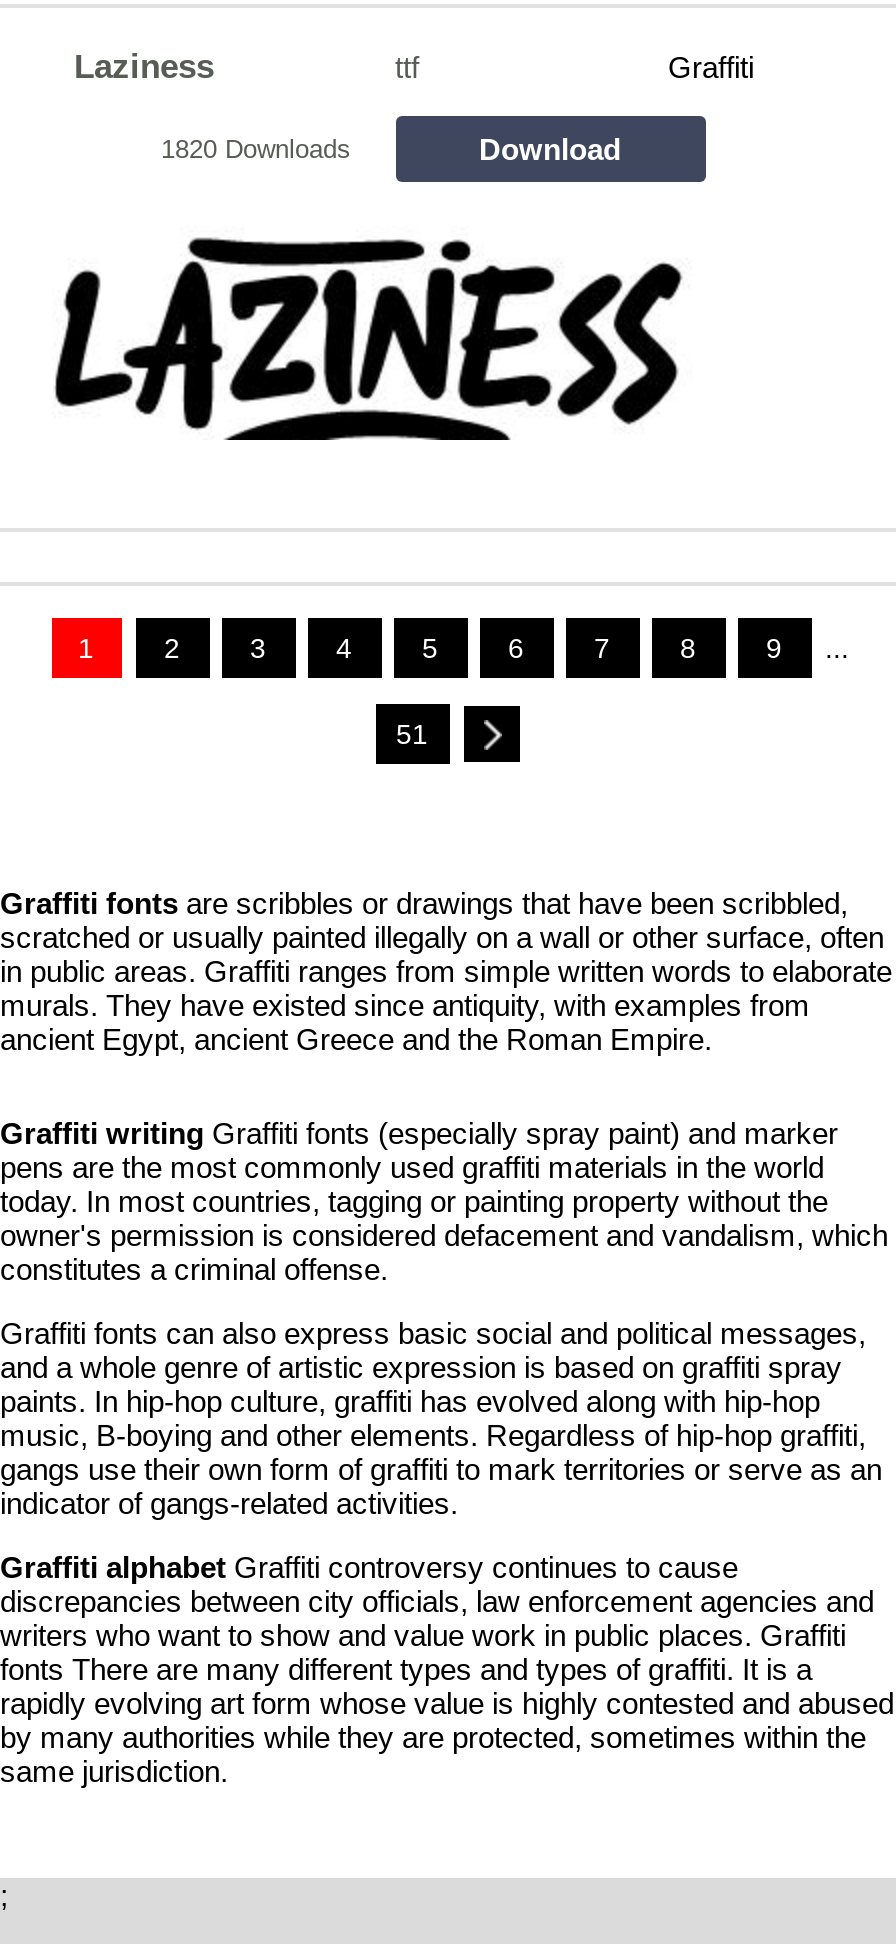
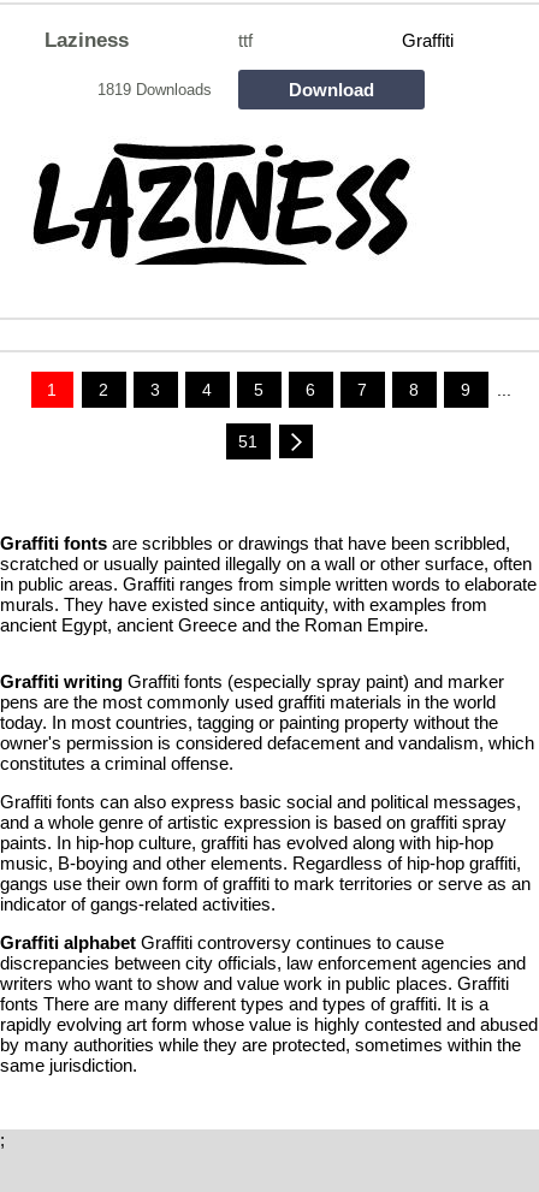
- 1820 Downloads
+ 1819 Downloads
